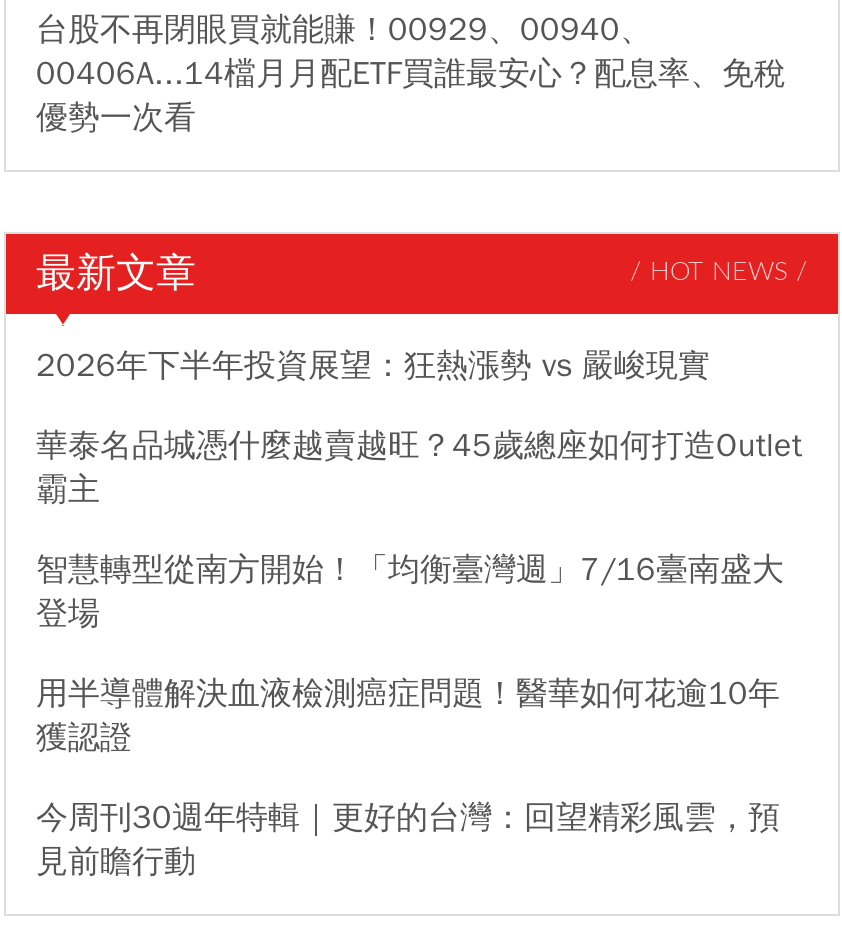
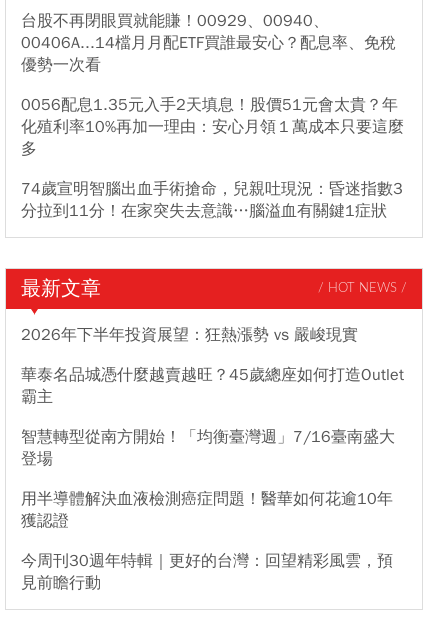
+ 0056配息1.35元入手2天填息！股價51元會太貴？年
+ 化殖利率10%再加一理由：安心月領１萬成本只要這麼
+ 多
+ 74歲宣明智腦出血手術搶命，兒親吐現況：昏迷指數3
+ 分拉到11分！在家突失去意識…腦溢血有關鍵1症狀
